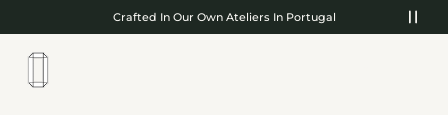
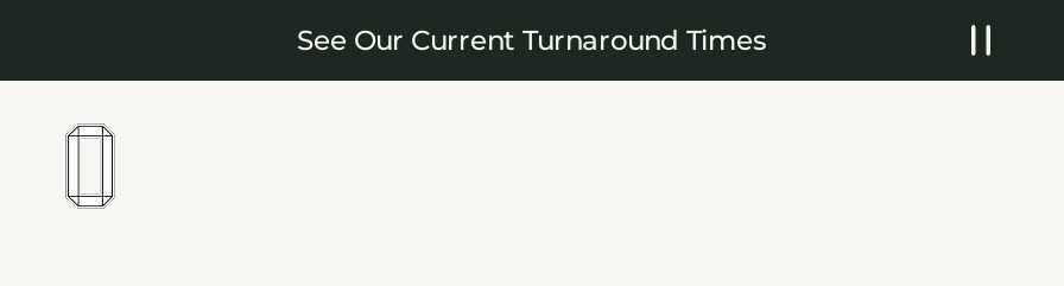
- Crafted In Our Own Ateliers In Portugal
+ See Our Current Turnaround Times
